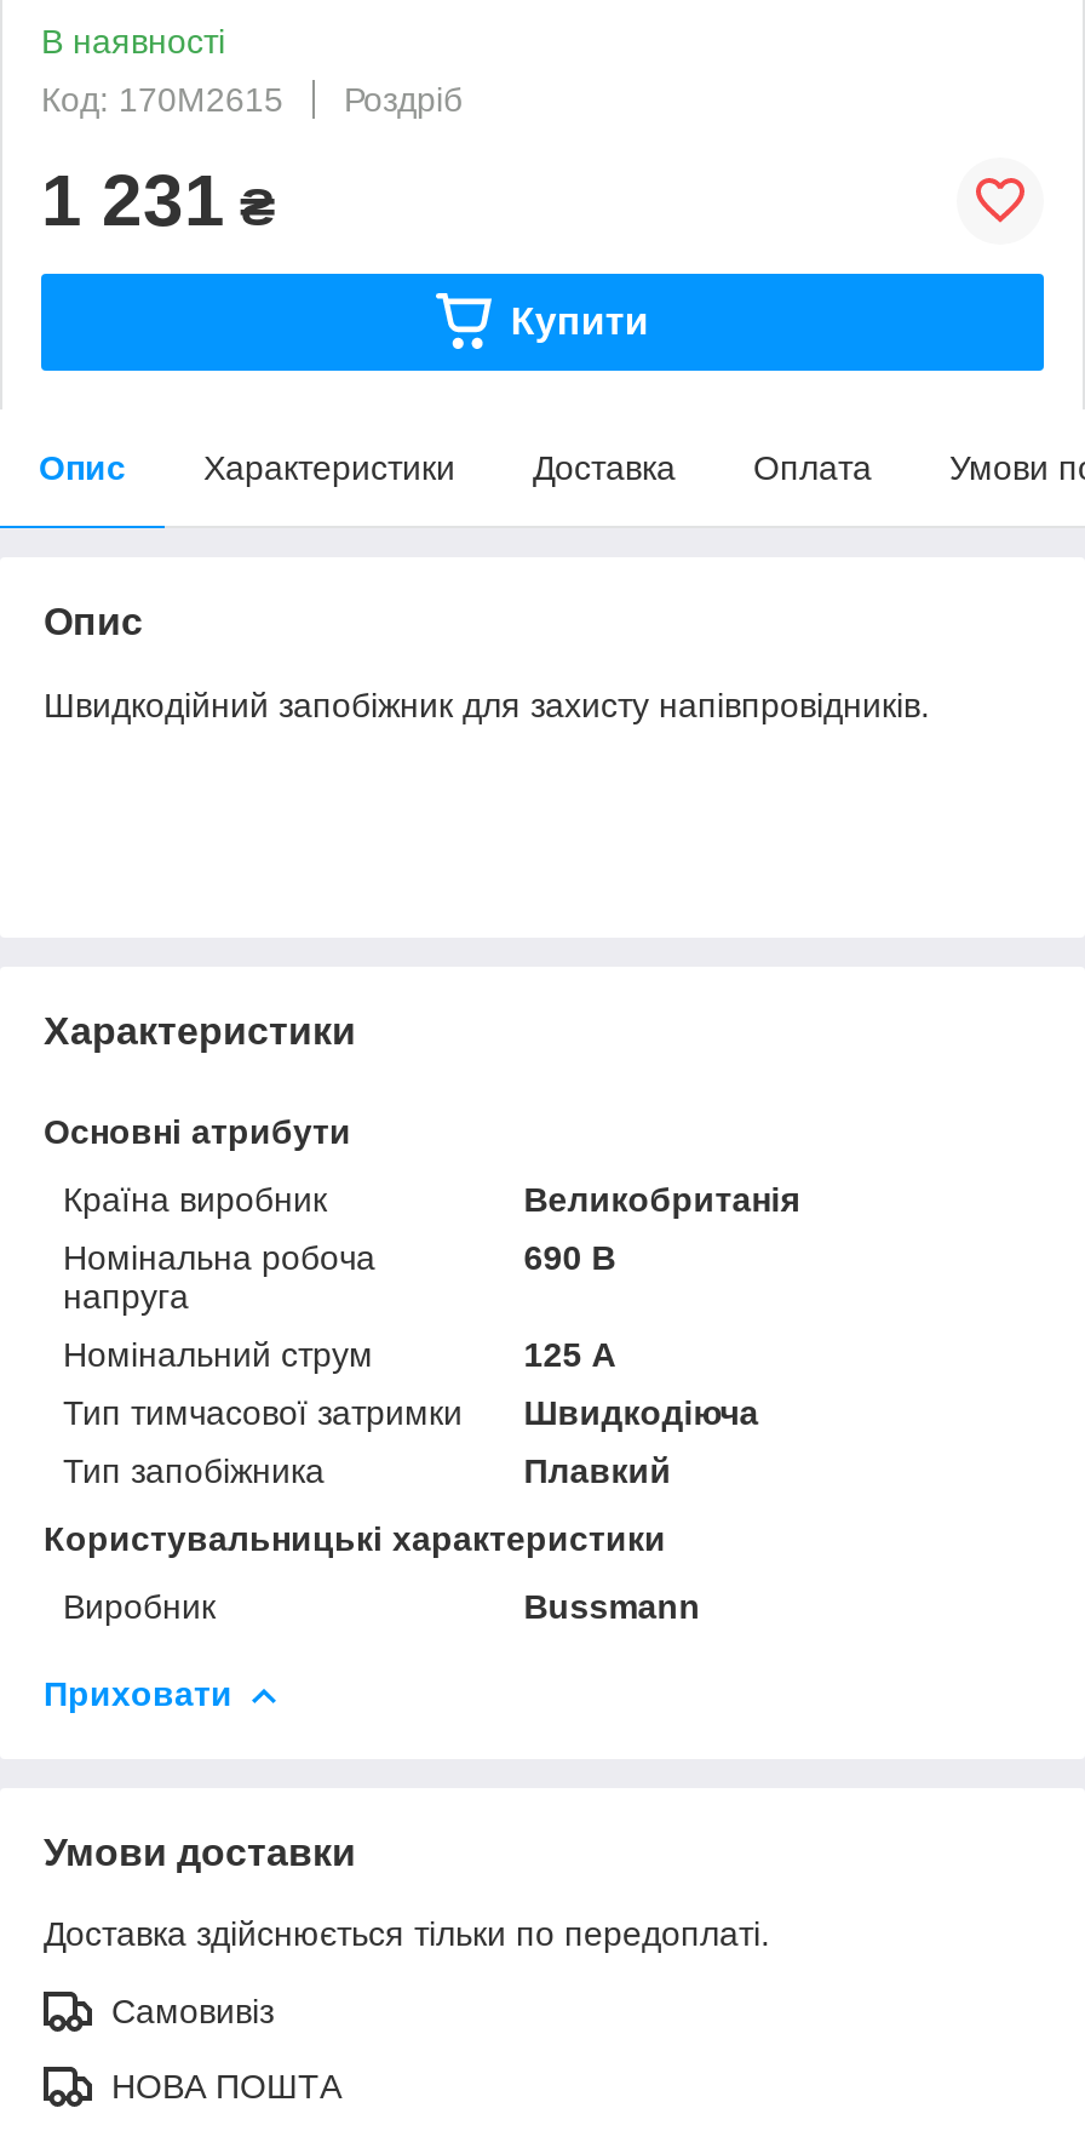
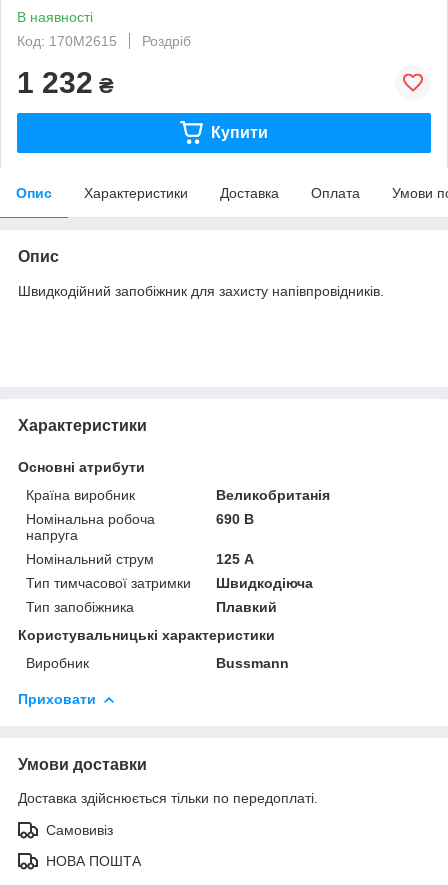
- 1 231 ₴
+ 1 232 ₴
